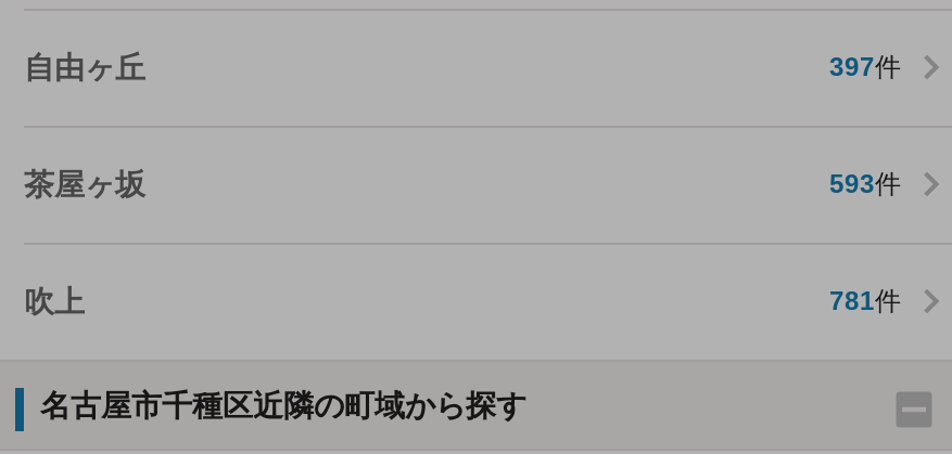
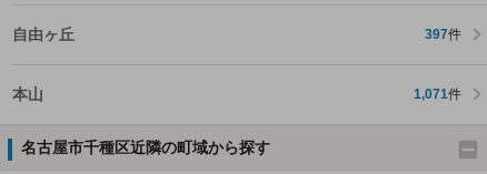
- 茶屋ヶ坂
- 593件
- 吹上
- 781件
+ 本山
+ 1,071件
